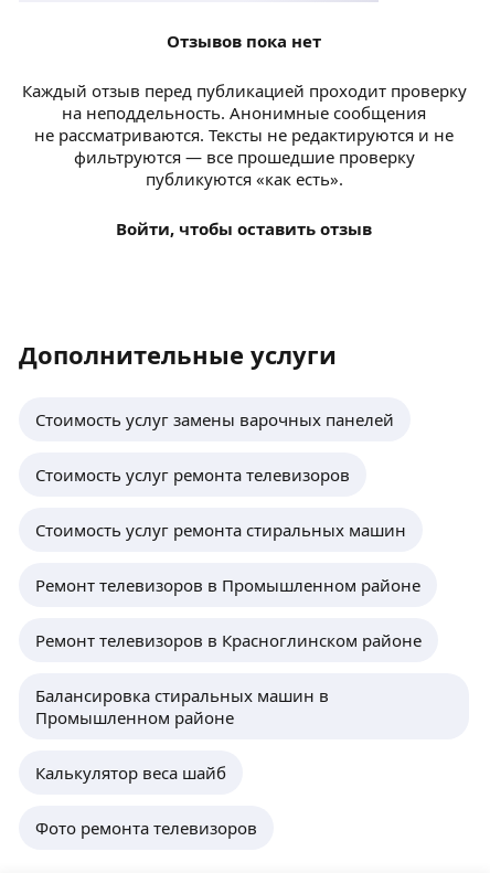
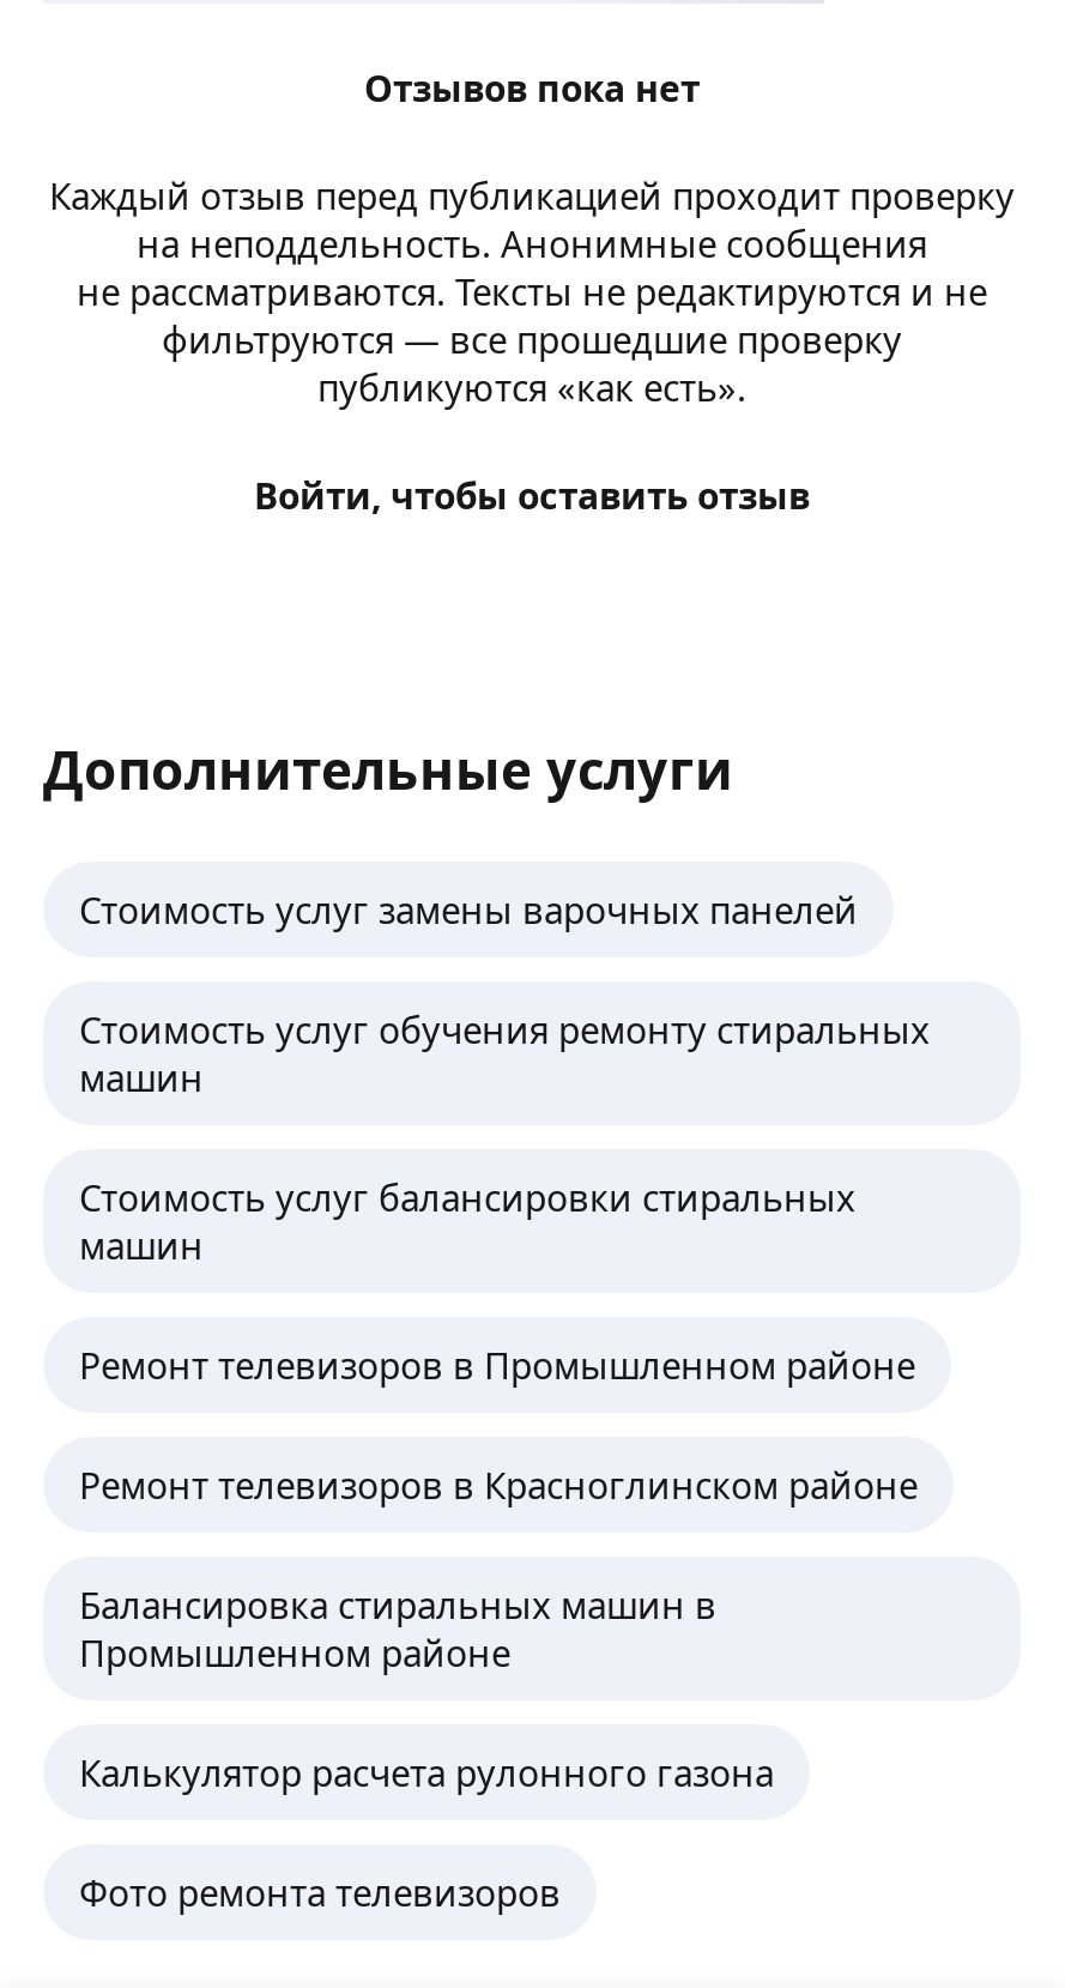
- Стоимость услуг ремонта телевизоров
+ Стоимость услуг обучения ремонту стиральных
+ машин

- Стоимость услуг ремонта стиральных машин
+ Стоимость услуг балансировки стиральных
+ машин

- Калькулятор веса шайб
+ Калькулятор расчета рулонного газона
